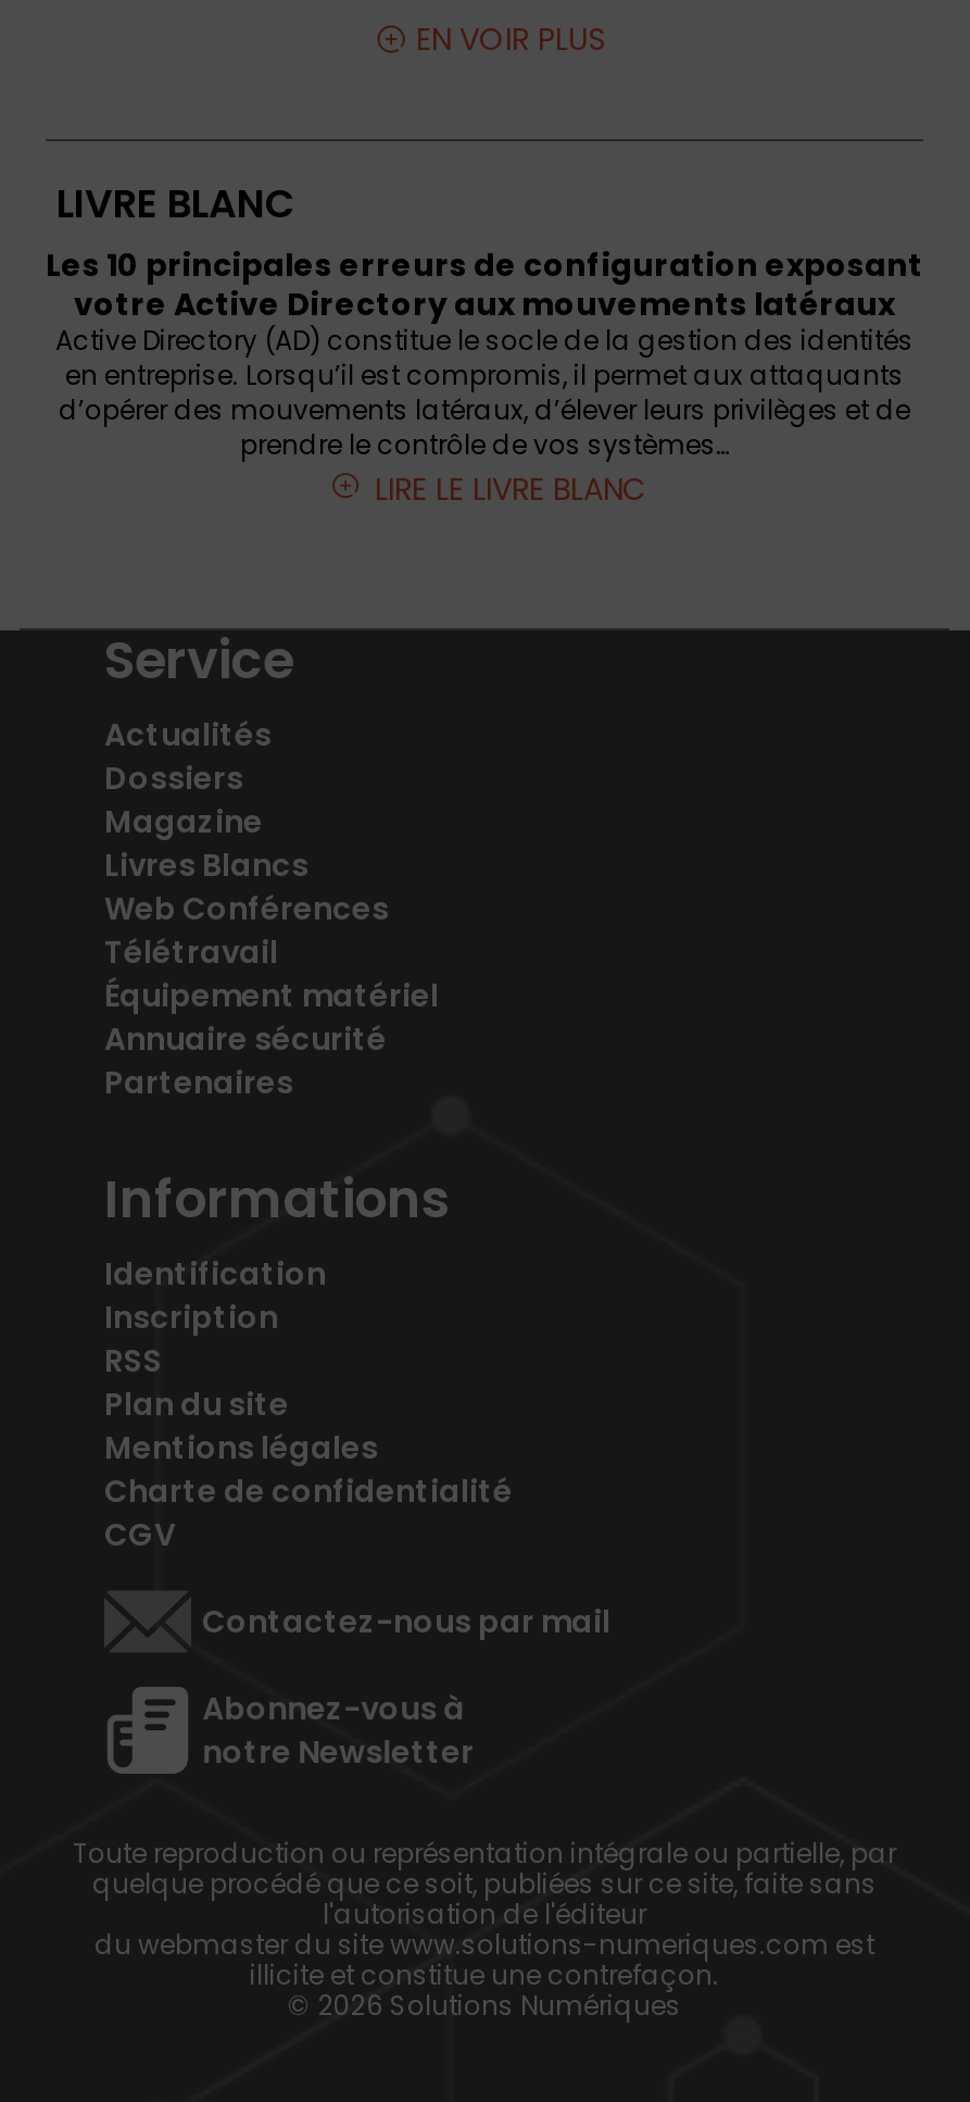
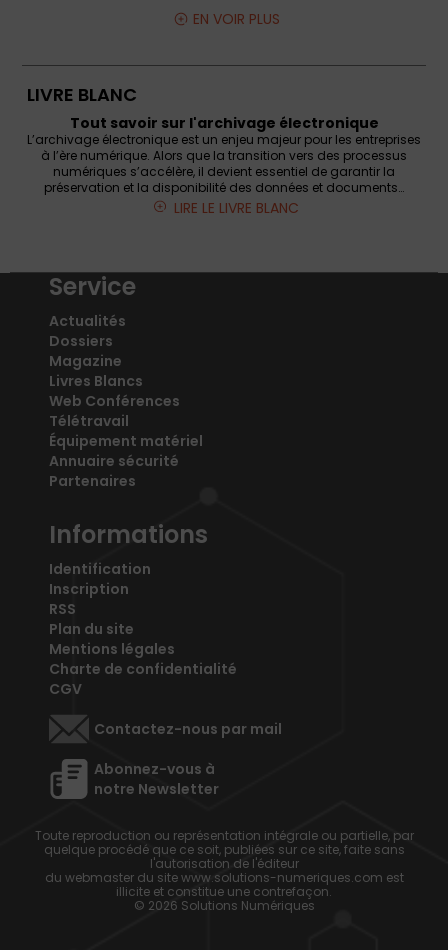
- Les 10 principales erreurs de configuration exposant
- votre Active Directory aux mouvements latéraux
- Active Directory (AD) constitue le socle de la gestion des identités
- en entreprise. Lorsqu’il est compromis, il permet aux attaquants
- d’opérer des mouvements latéraux, d’élever leurs privilèges et de
- prendre le contrôle de vos systèmes…
+ Tout savoir sur l'archivage électronique
+ L’archivage électronique est un enjeu majeur pour les entreprises
+ à l’ère numérique. Alors que la transition vers des processus
+ numériques s’accélère, il devient essentiel de garantir la
+ préservation et la disponibilité des données et documents…
